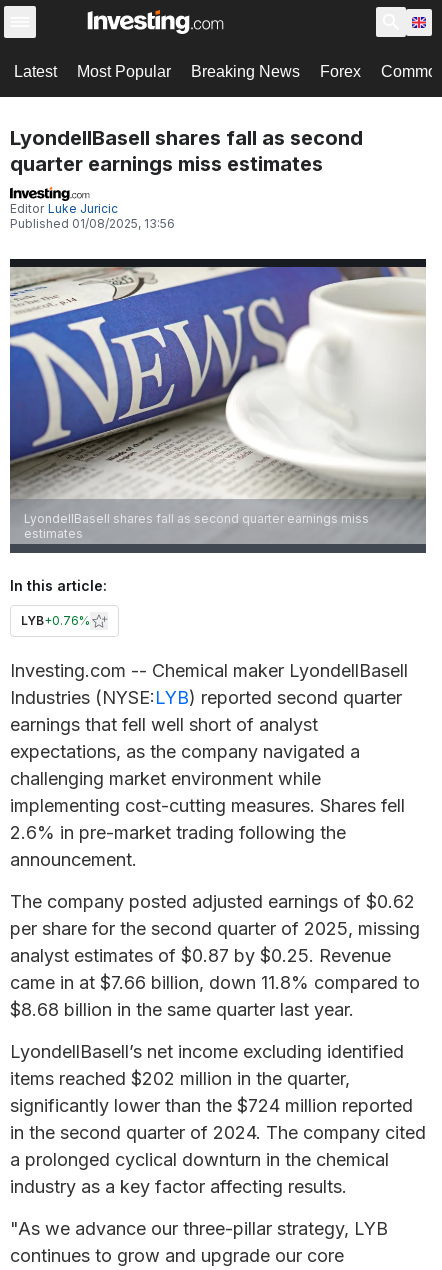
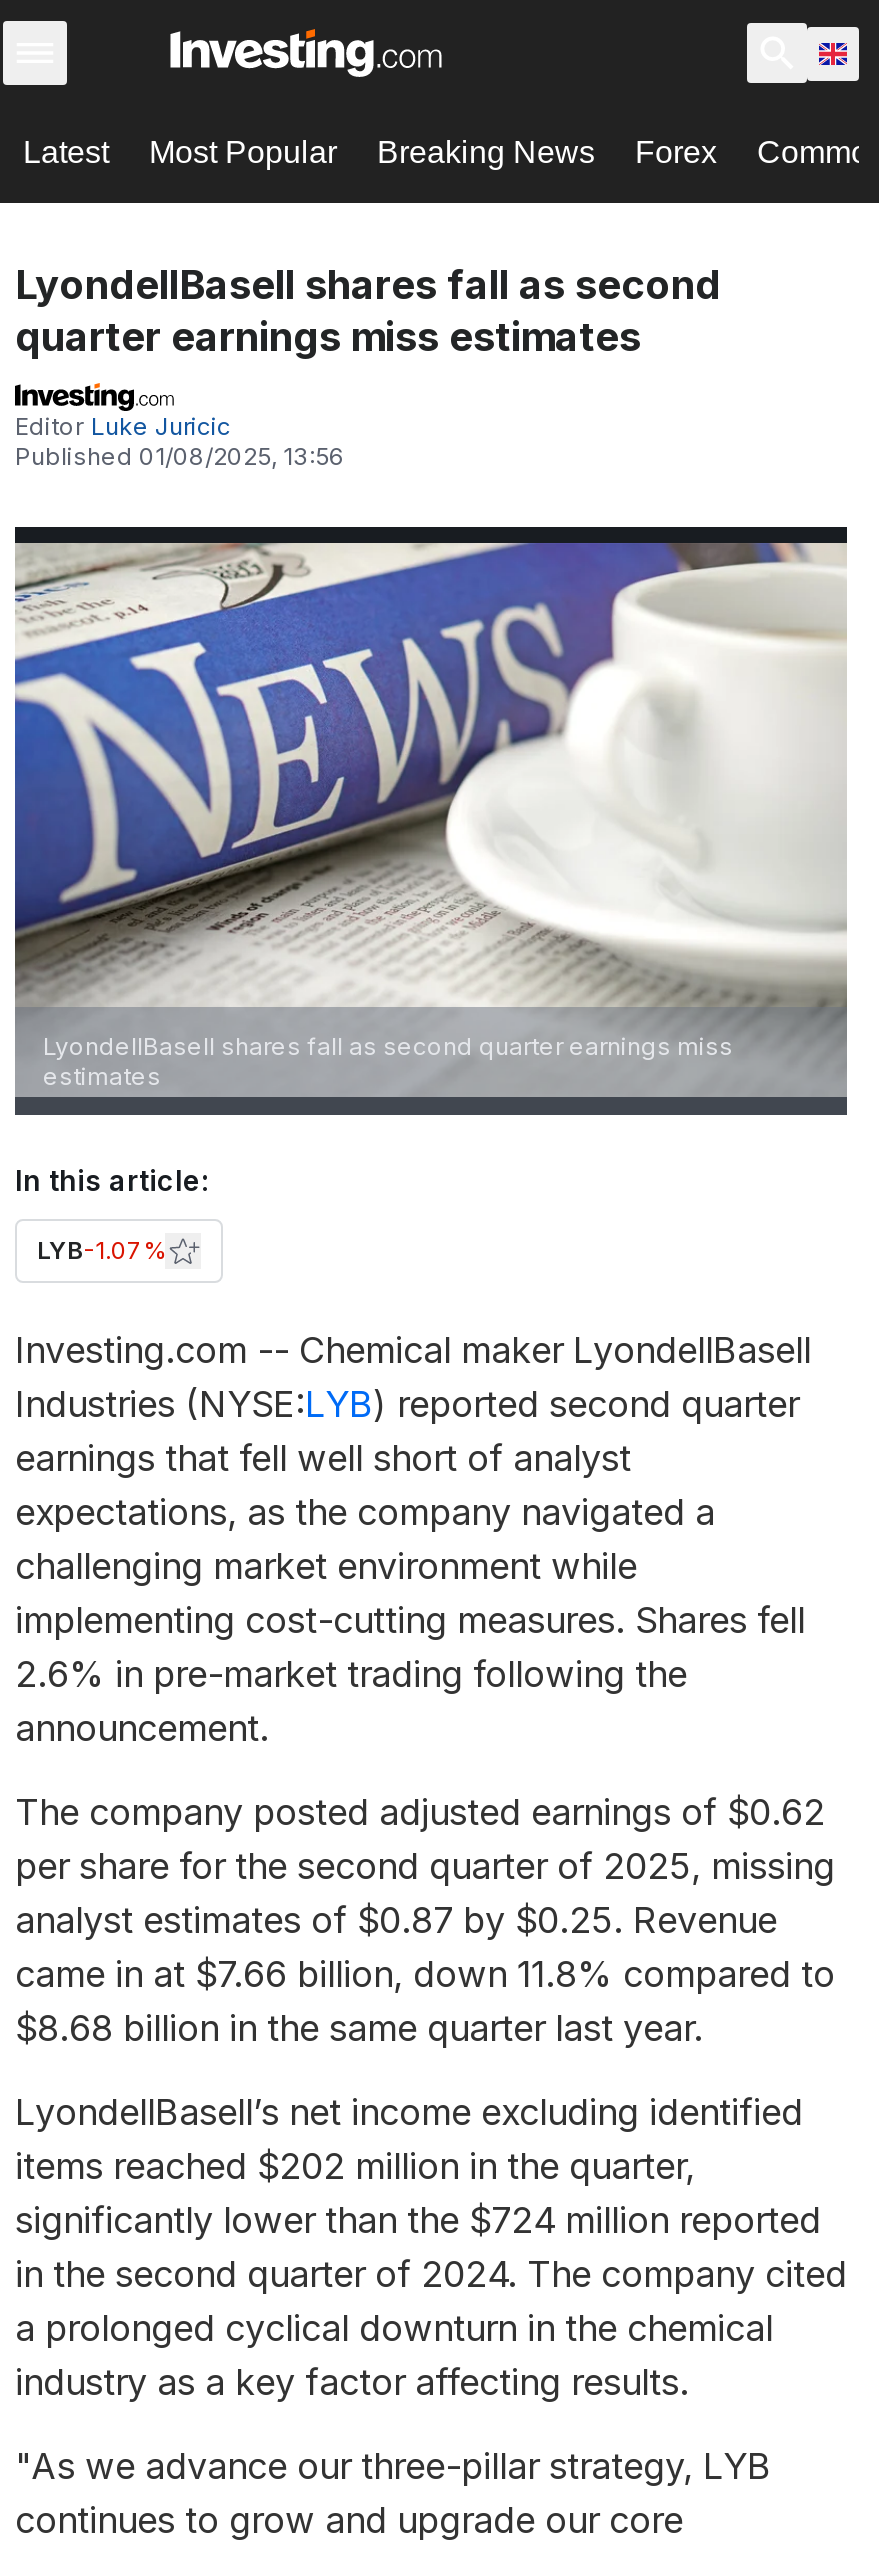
- LYB+0.76%
+ LYB-1.07%
